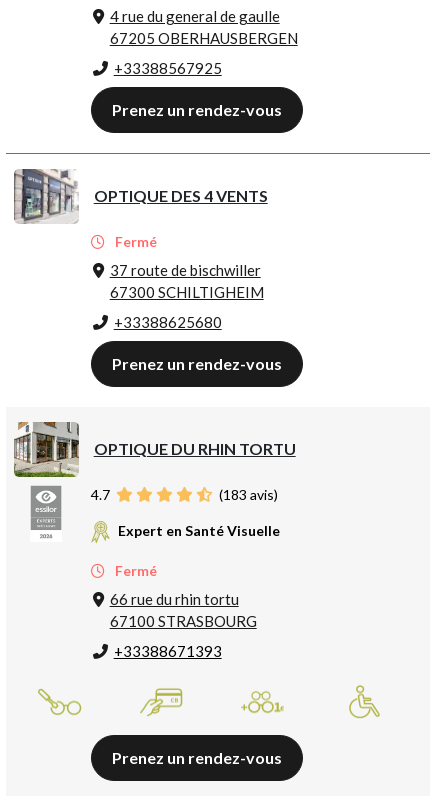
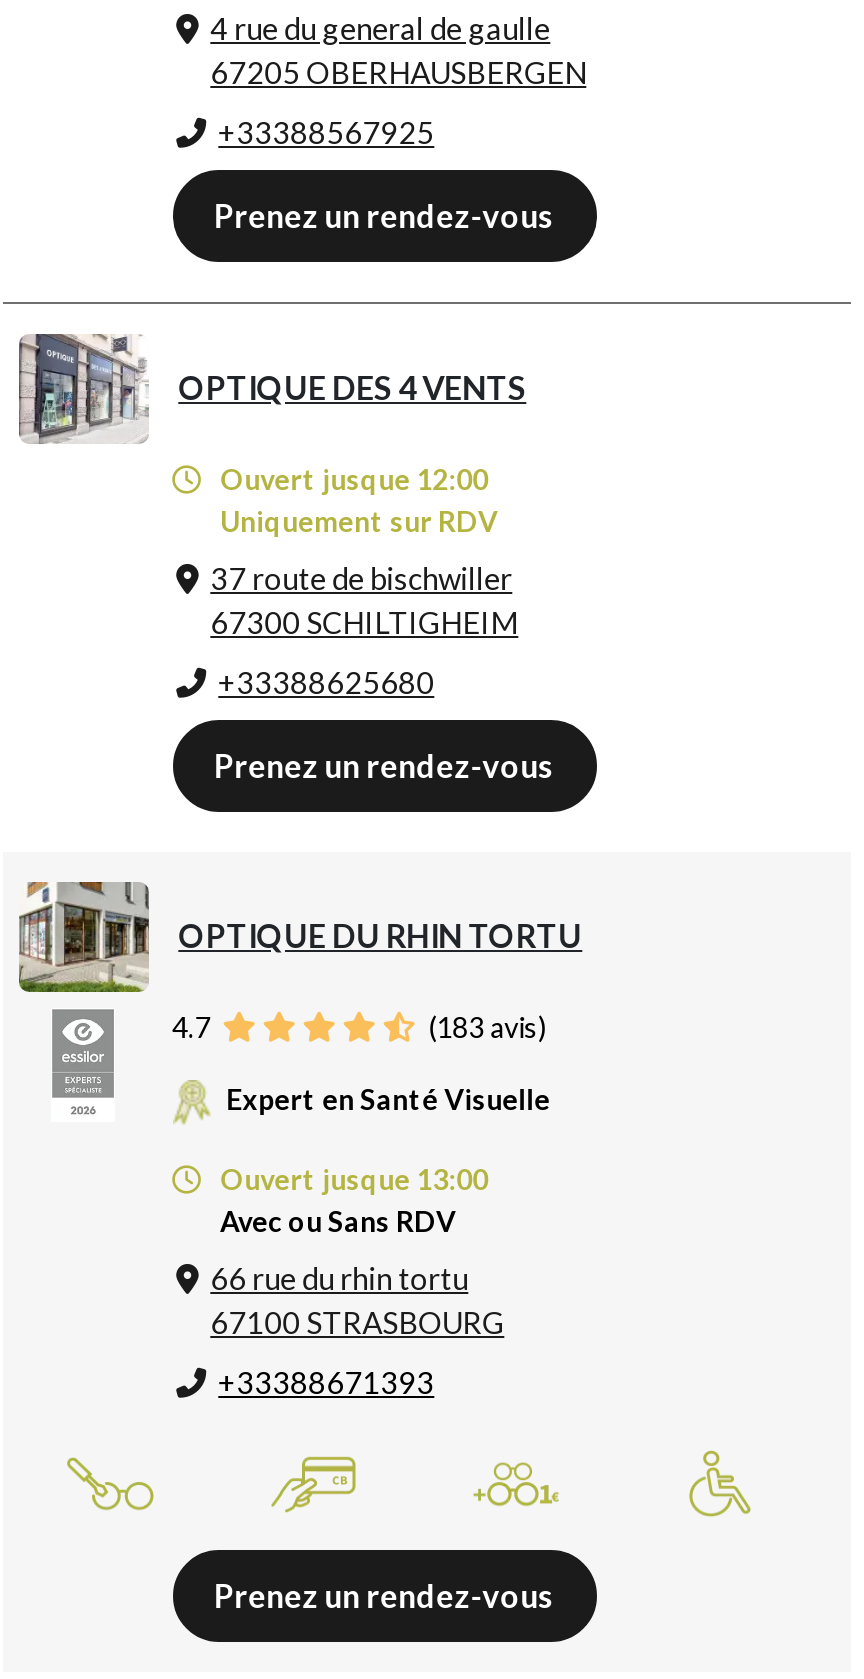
- Fermé
+ Ouvert jusque 12:00
+ Uniquement sur RDV

- Fermé
+ Ouvert jusque 13:00
+ Avec ou Sans RDV
